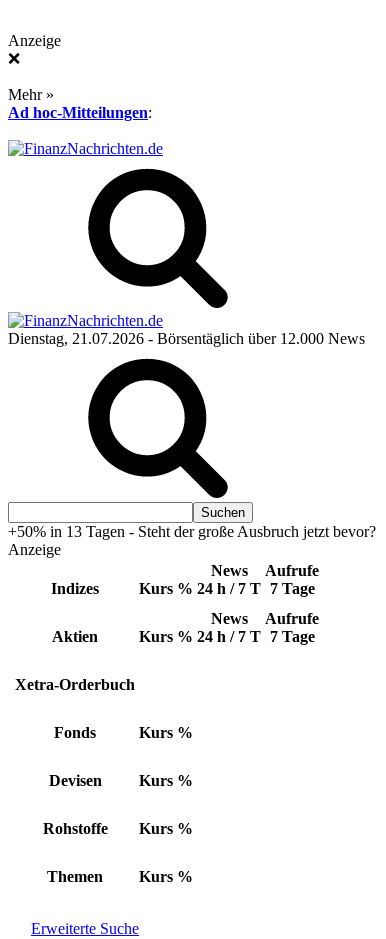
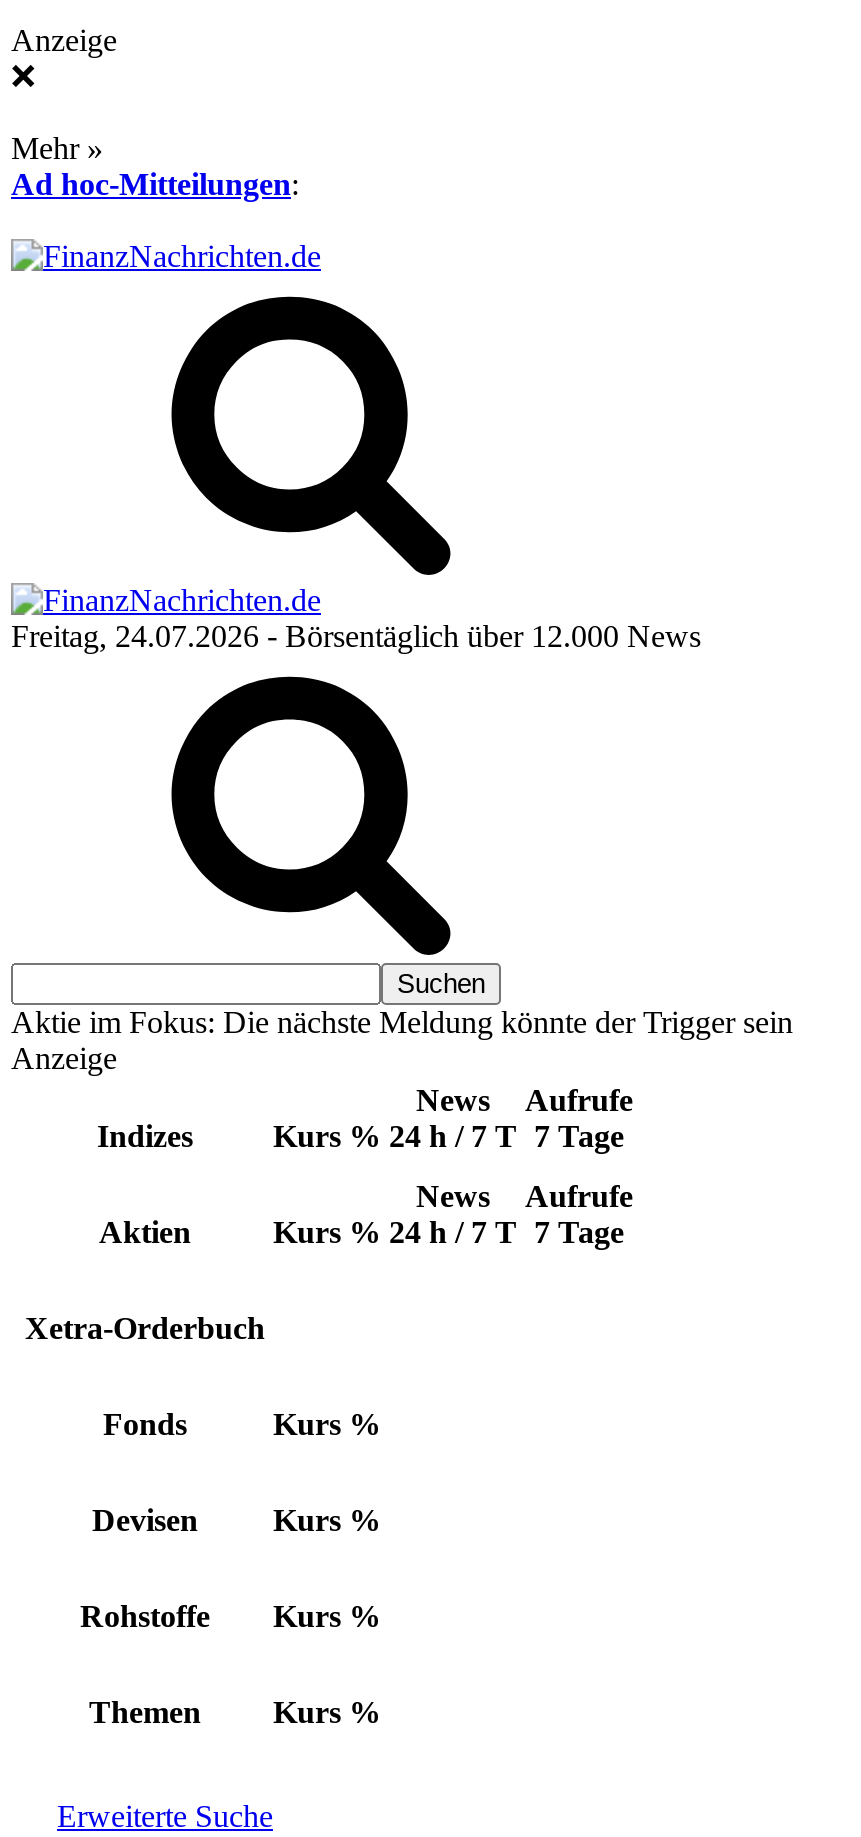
- Dienstag, 21.07.2026 - Börsentäglich über 12.000 News
+ Freitag, 24.07.2026 - Börsentäglich über 12.000 News

- +50% in 13 Tagen - Steht der große Ausbruch jetzt bevor?
+ Aktie im Fokus: Die nächste Meldung könnte der Trigger sein
